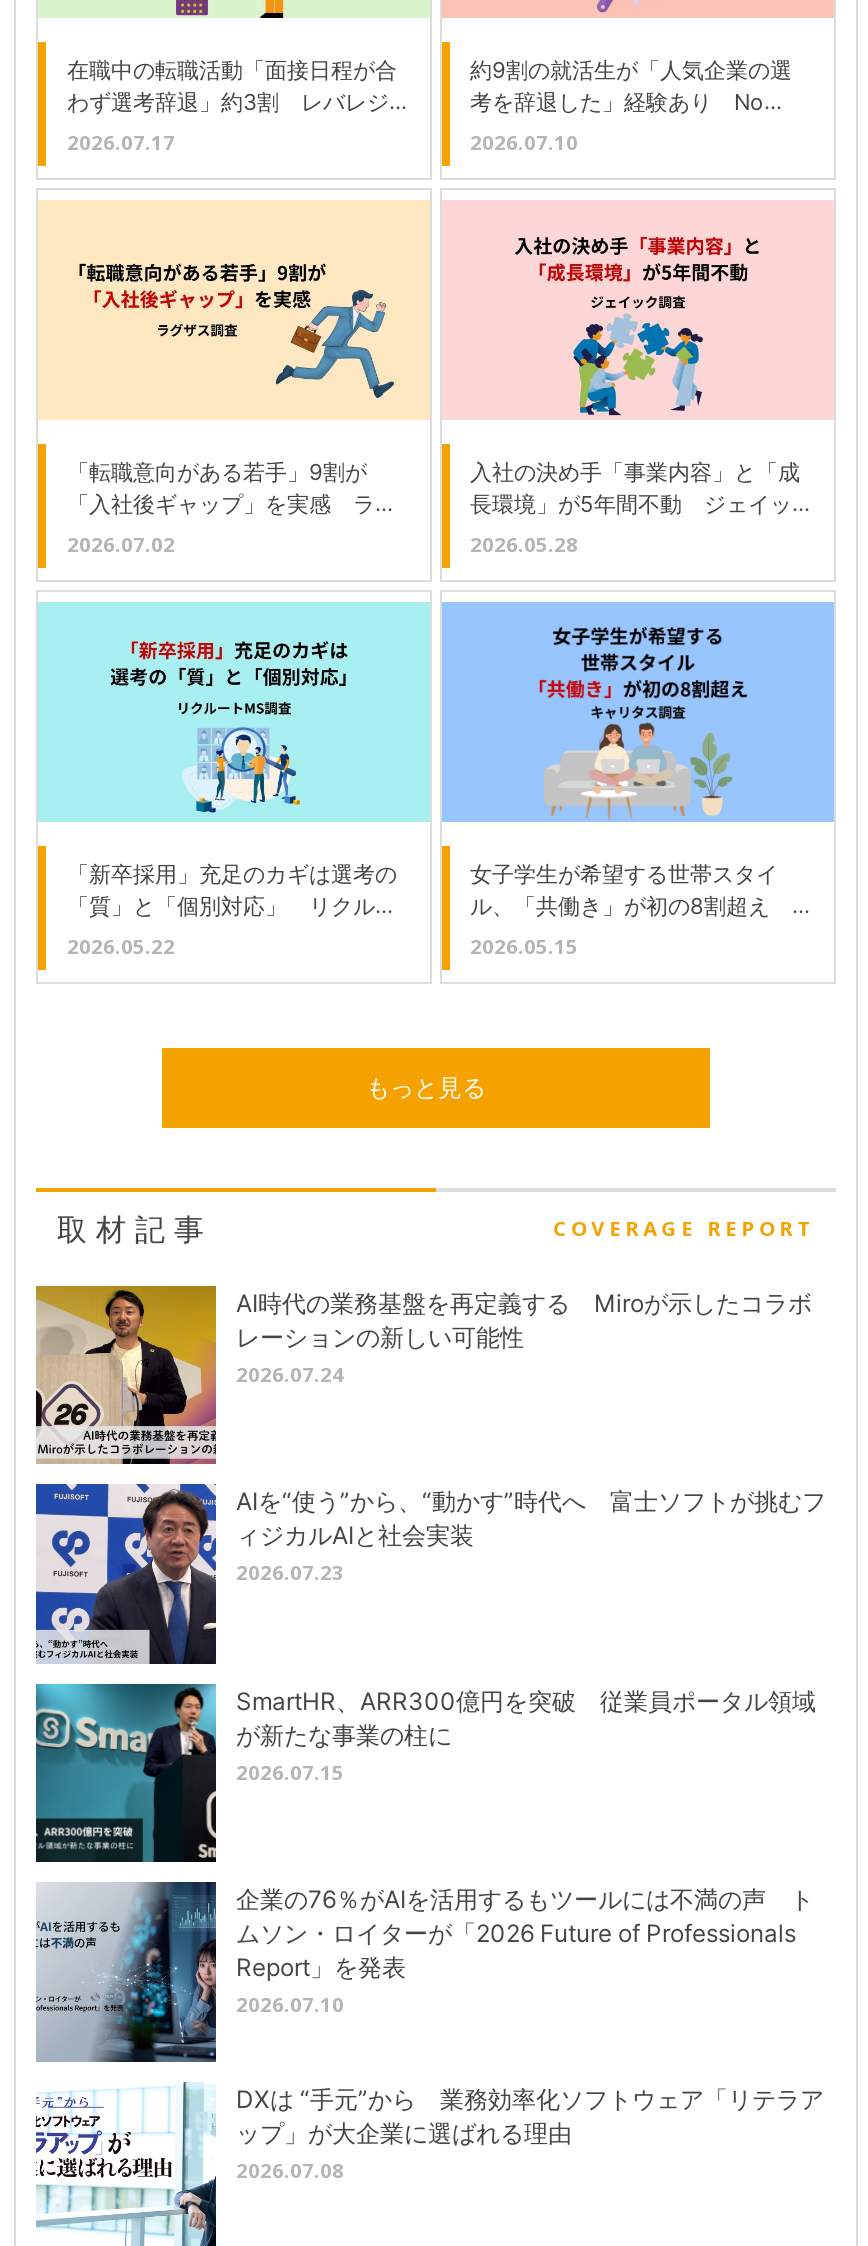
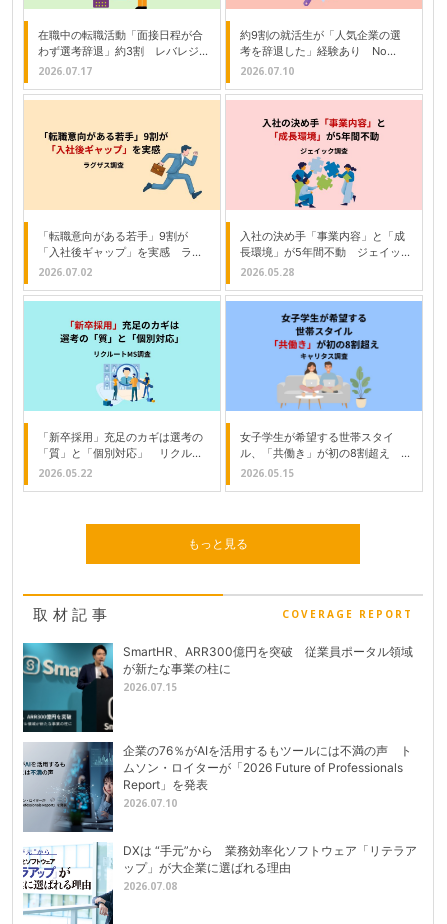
- [image]
- AI時代の業務基盤を再定義する Miroが示したコラボ
- レーションの新しい可能性
- 2026.07.24

- [image]
- AIを“使う”から、“動かす”時代へ 富士ソフトが挑むフ
- ィジカルAIと社会実装
- 2026.07.23
